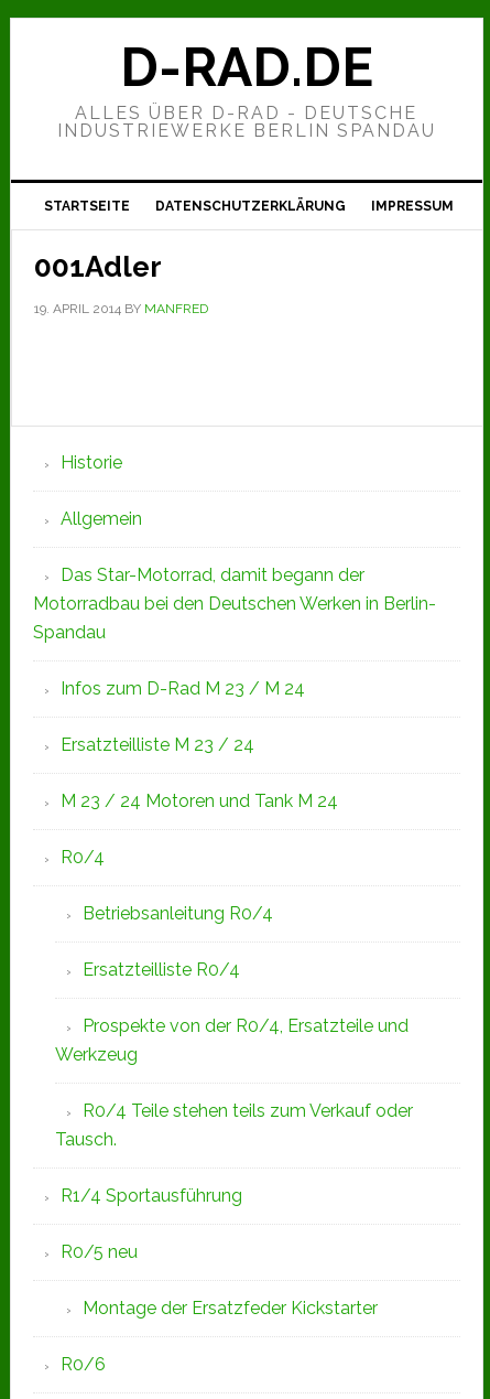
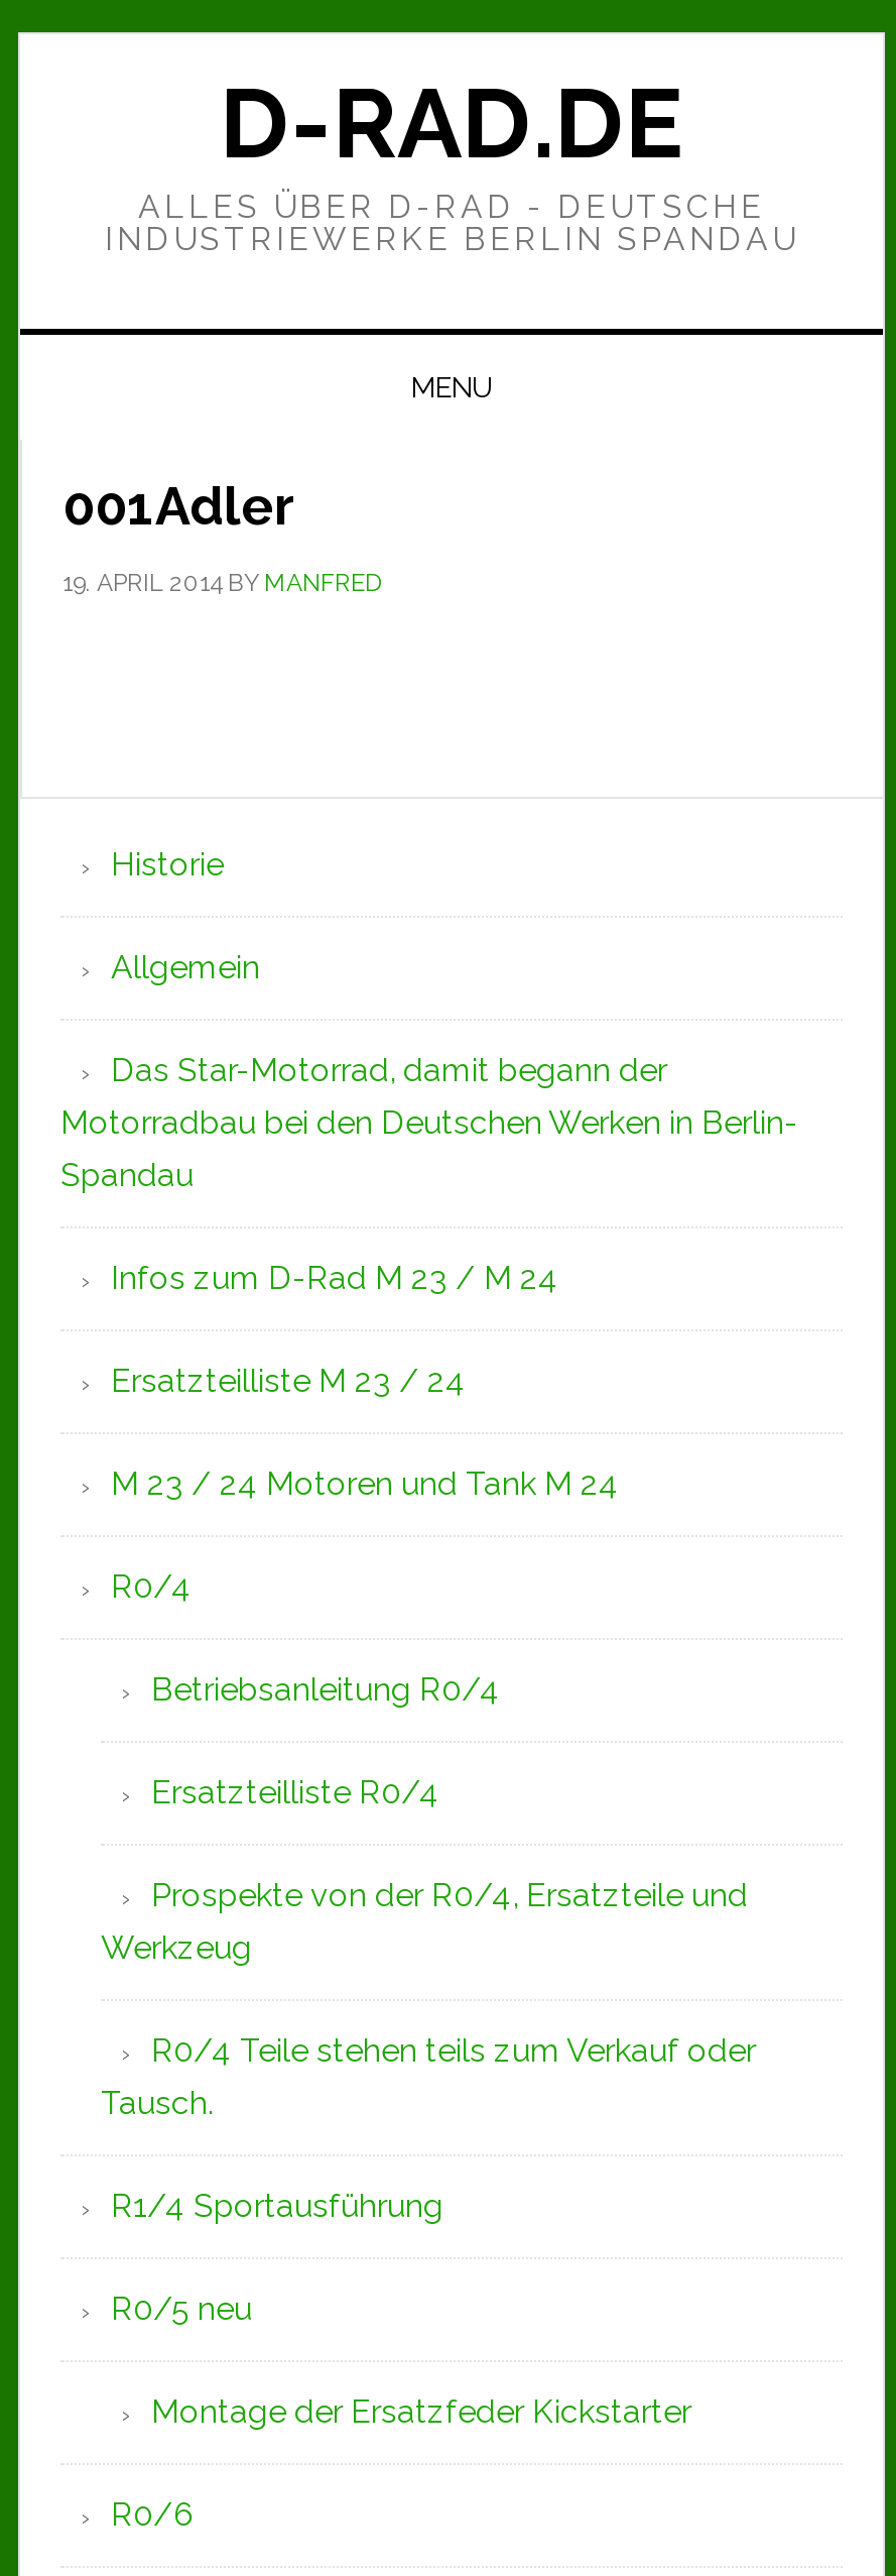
- STARTSEITE
- DATENSCHUTZERKLÄRUNG
- IMPRESSUM
+ MENU
